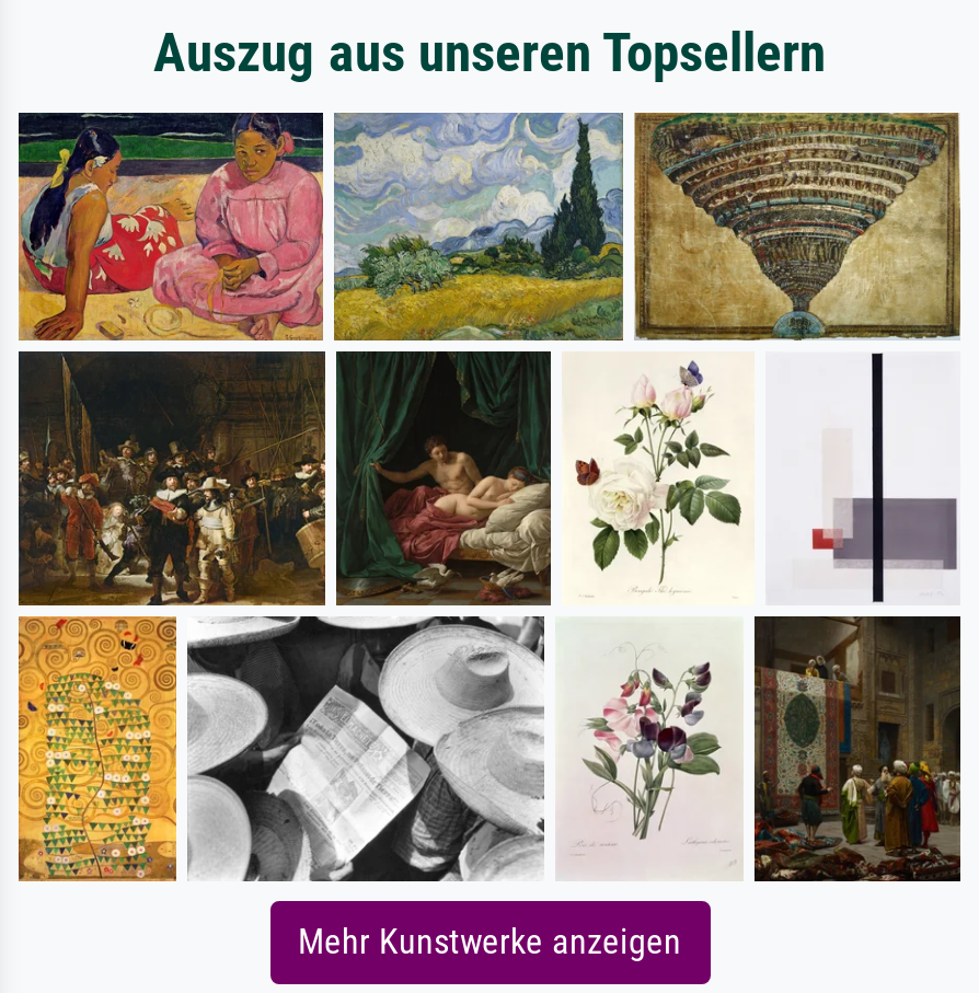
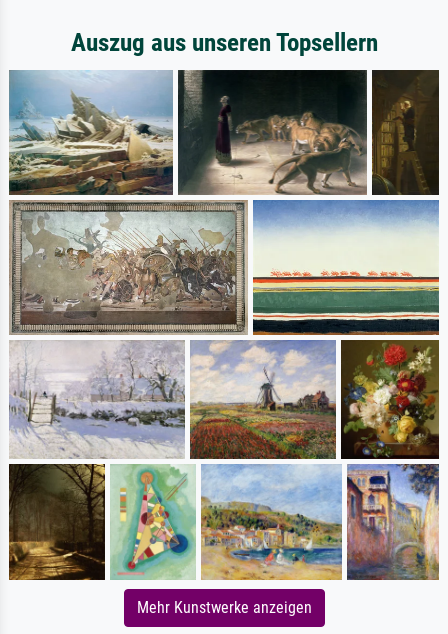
- [image]
+ [image]
